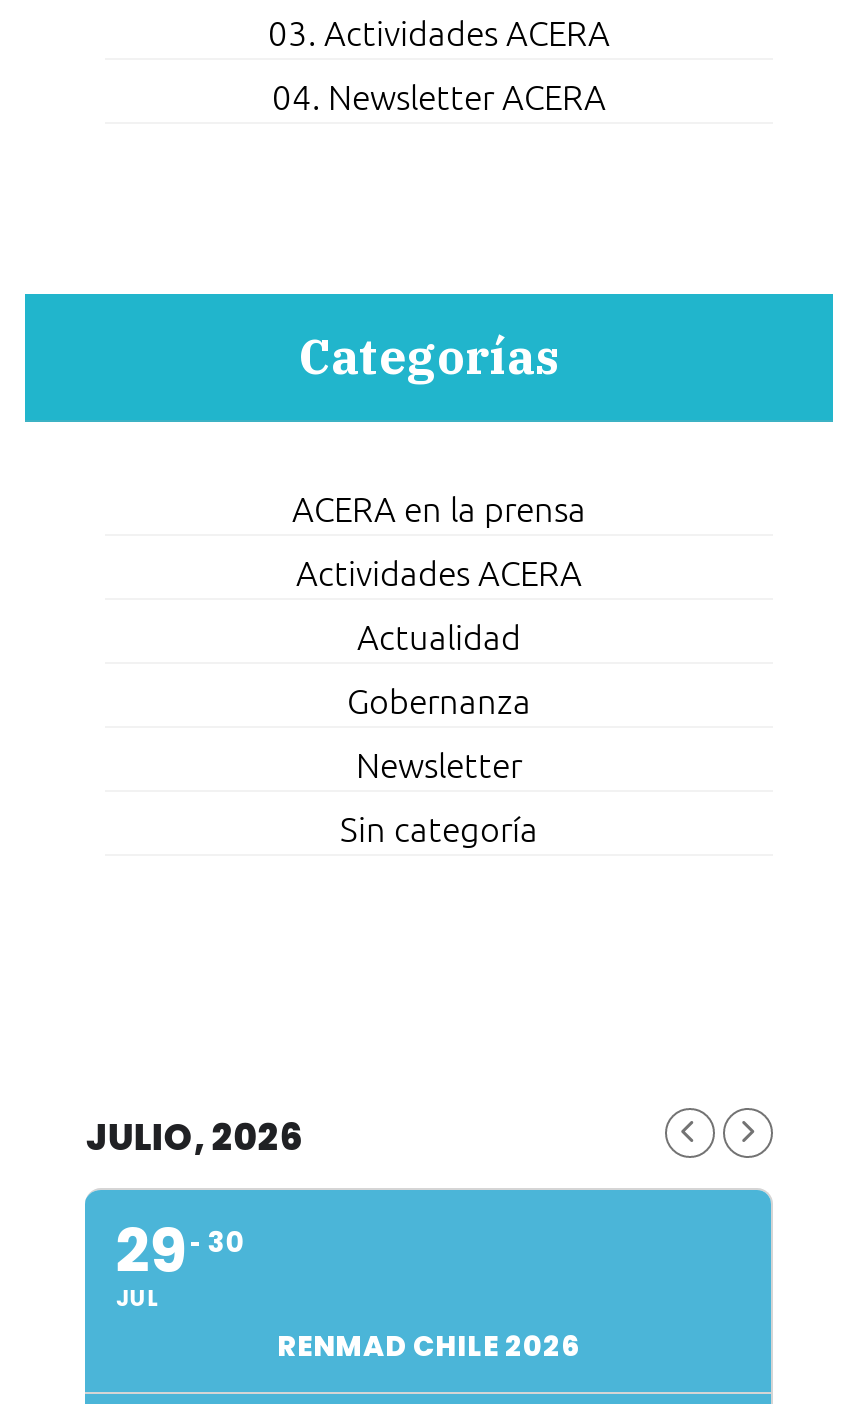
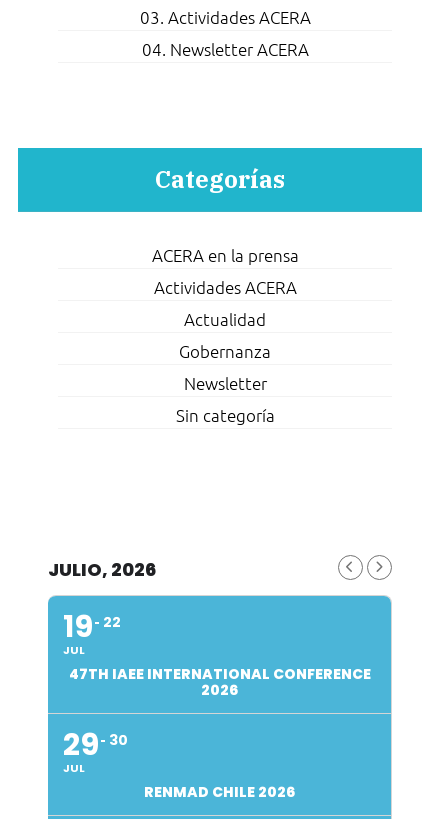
+ 19
+ JUL

+ 22
+ 47TH IAEE INTERNATIONAL CONFERENCE
+ 2026
